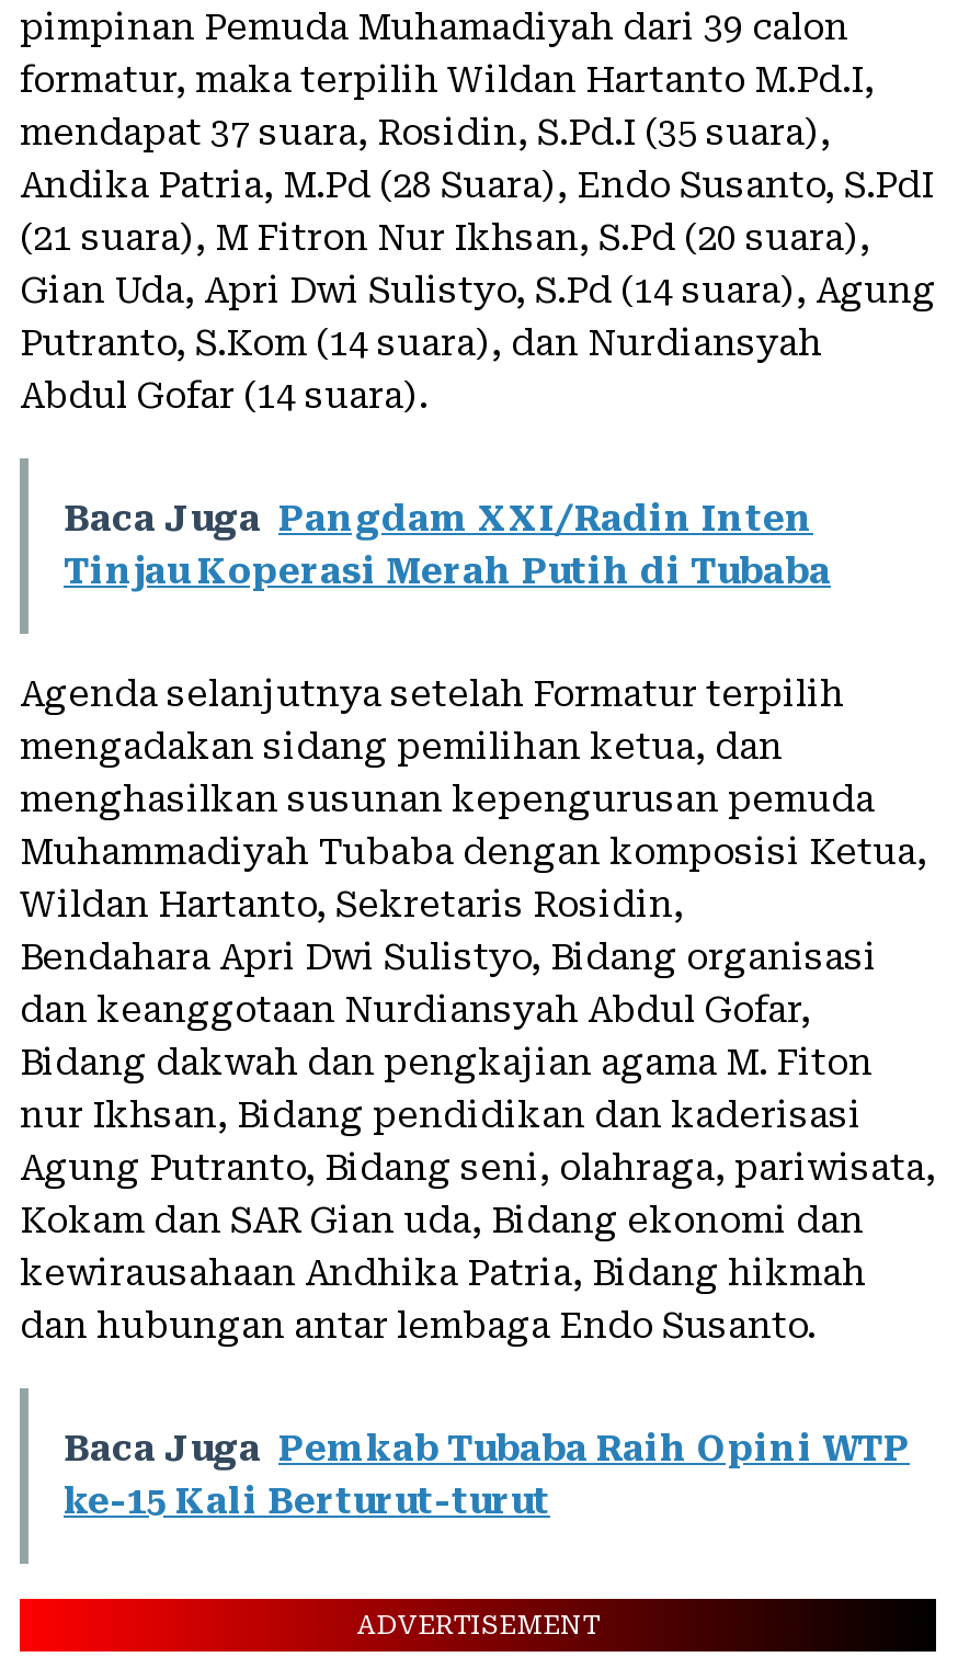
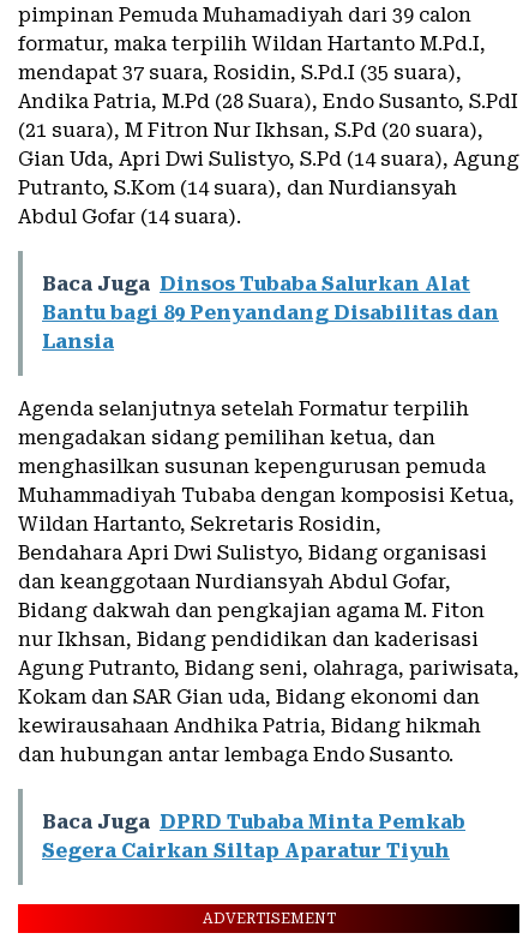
- Baca Juga Pangdam XXI/Radin Inten
- Tinjau Koperasi Merah Putih di Tubaba
+ Baca Juga Dinsos Tubaba Salurkan Alat
+ Bantu bagi 89 Penyandang Disabilitas dan
+ Lansia

- Baca Juga Pemkab Tubaba Raih Opini WTP
- ke-15 Kali Berturut-turut
+ Baca Juga DPRD Tubaba Minta Pemkab
+ Segera Cairkan Siltap Aparatur Tiyuh
